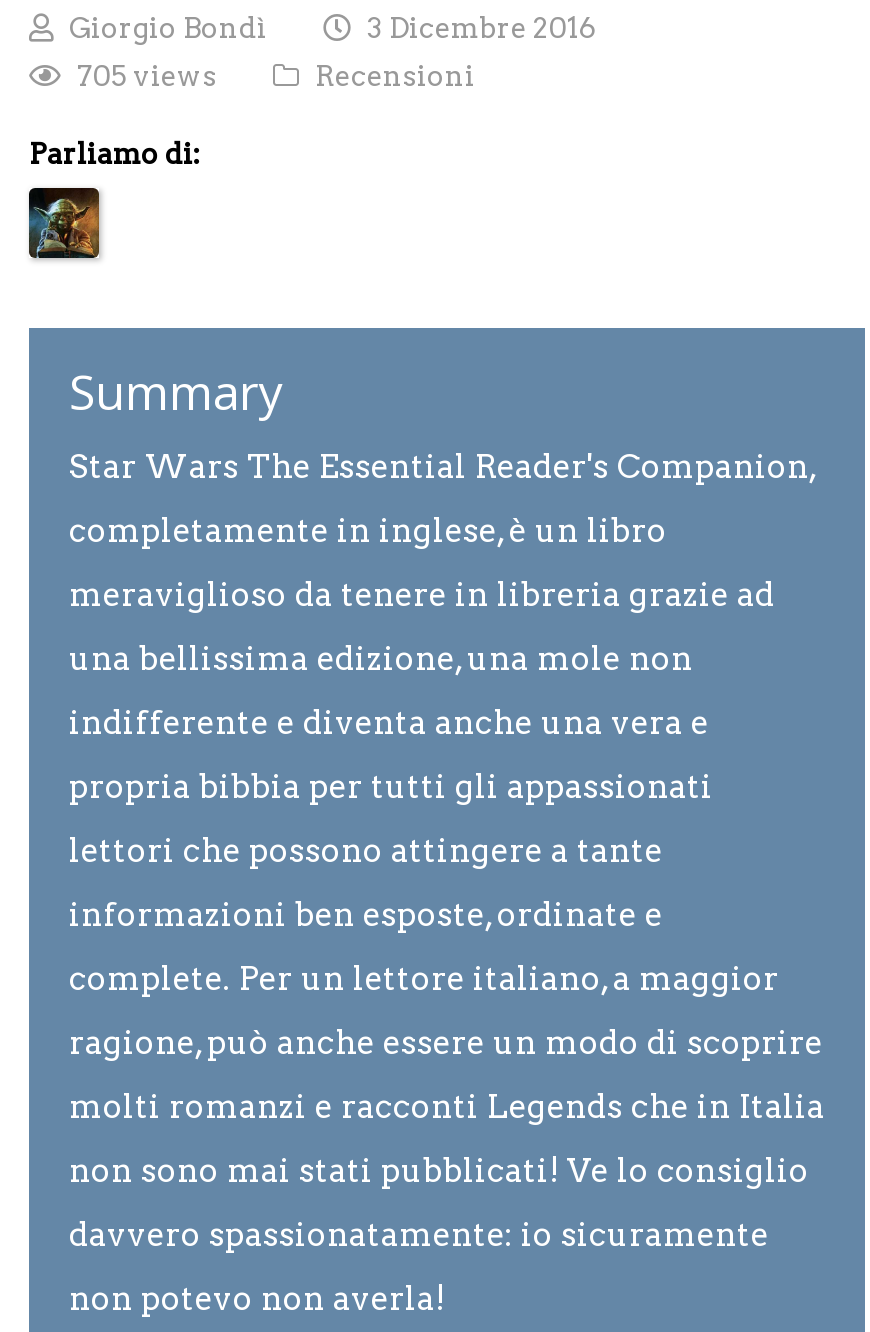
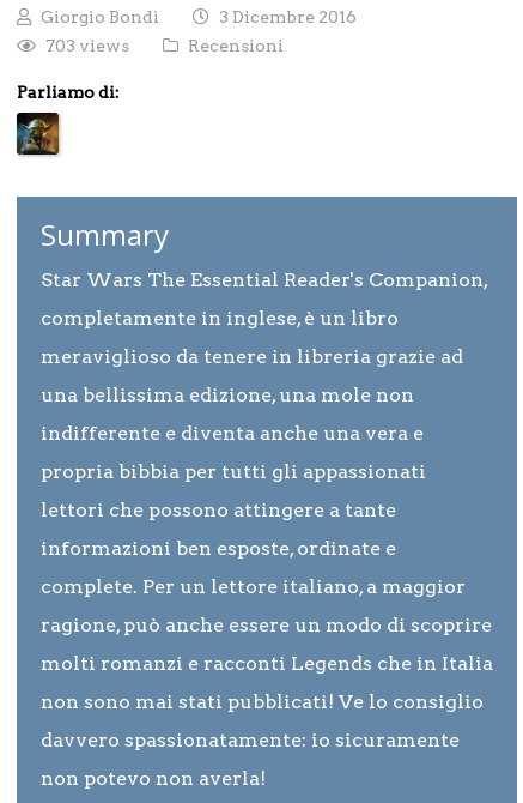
- 705 views
+ 703 views
